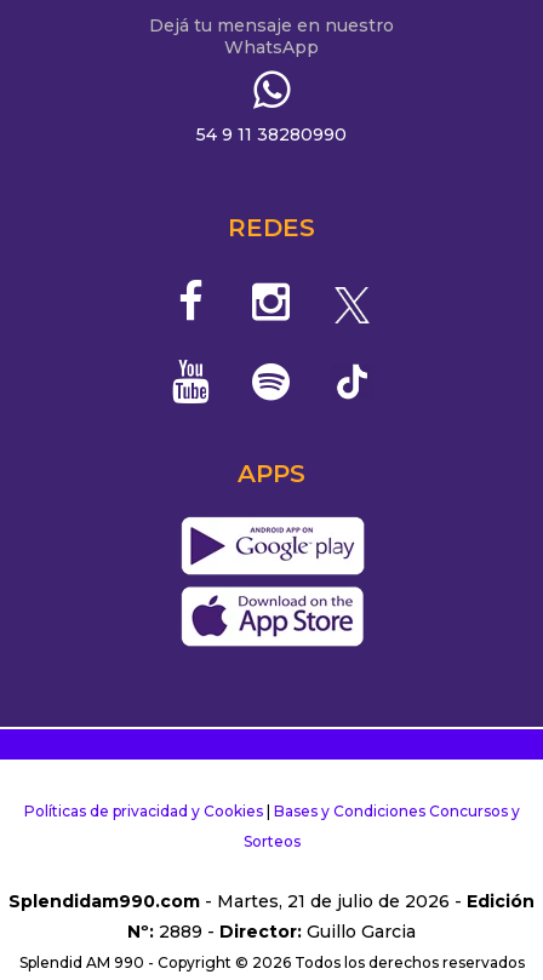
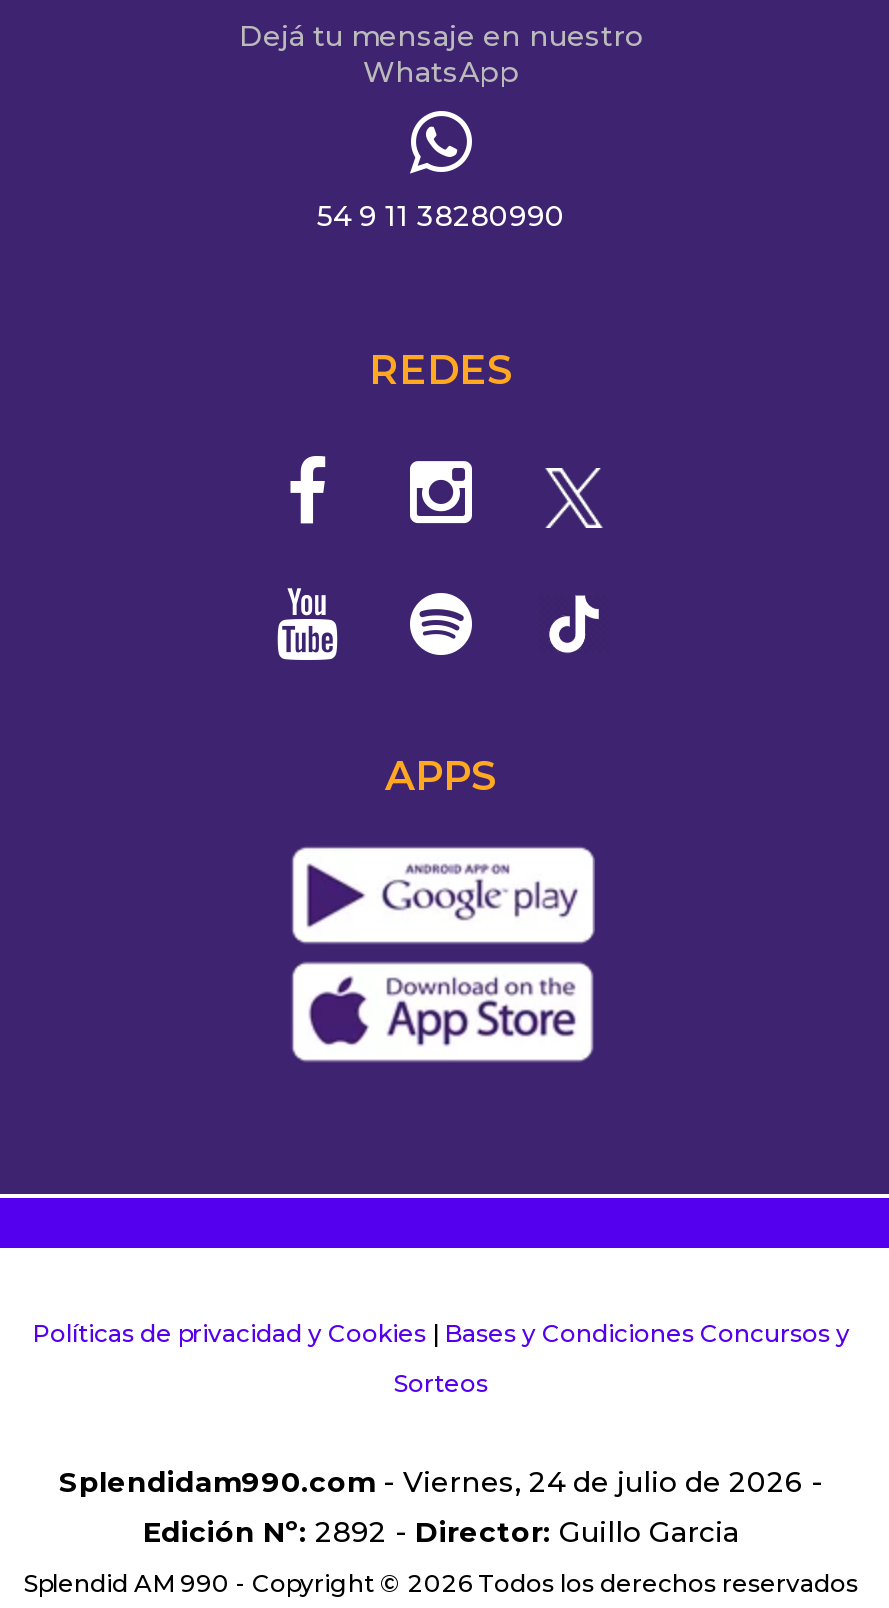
- Splendidam990.com - Martes, 21 de julio de 2026 - Edición
- Nº: 2889 - Director: Guillo Garcia
+ Splendidam990.com - Viernes, 24 de julio de 2026 -
+ Edición Nº: 2892 - Director: Guillo Garcia
